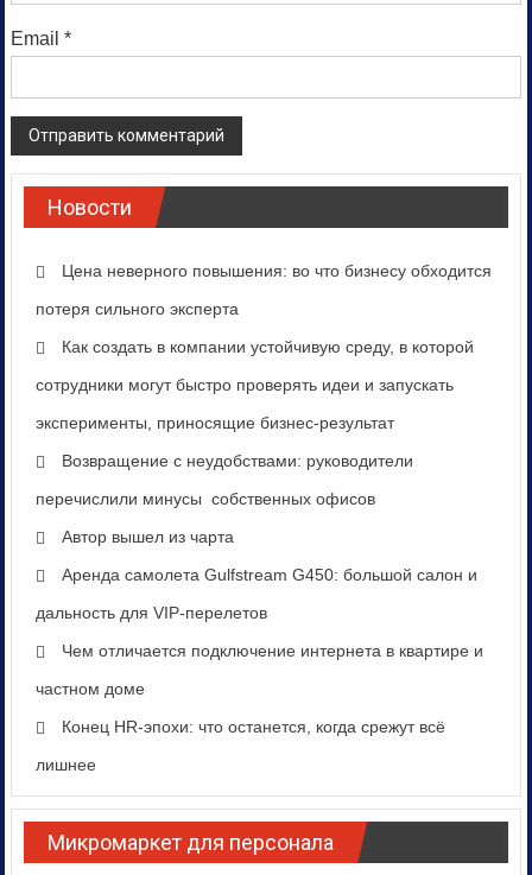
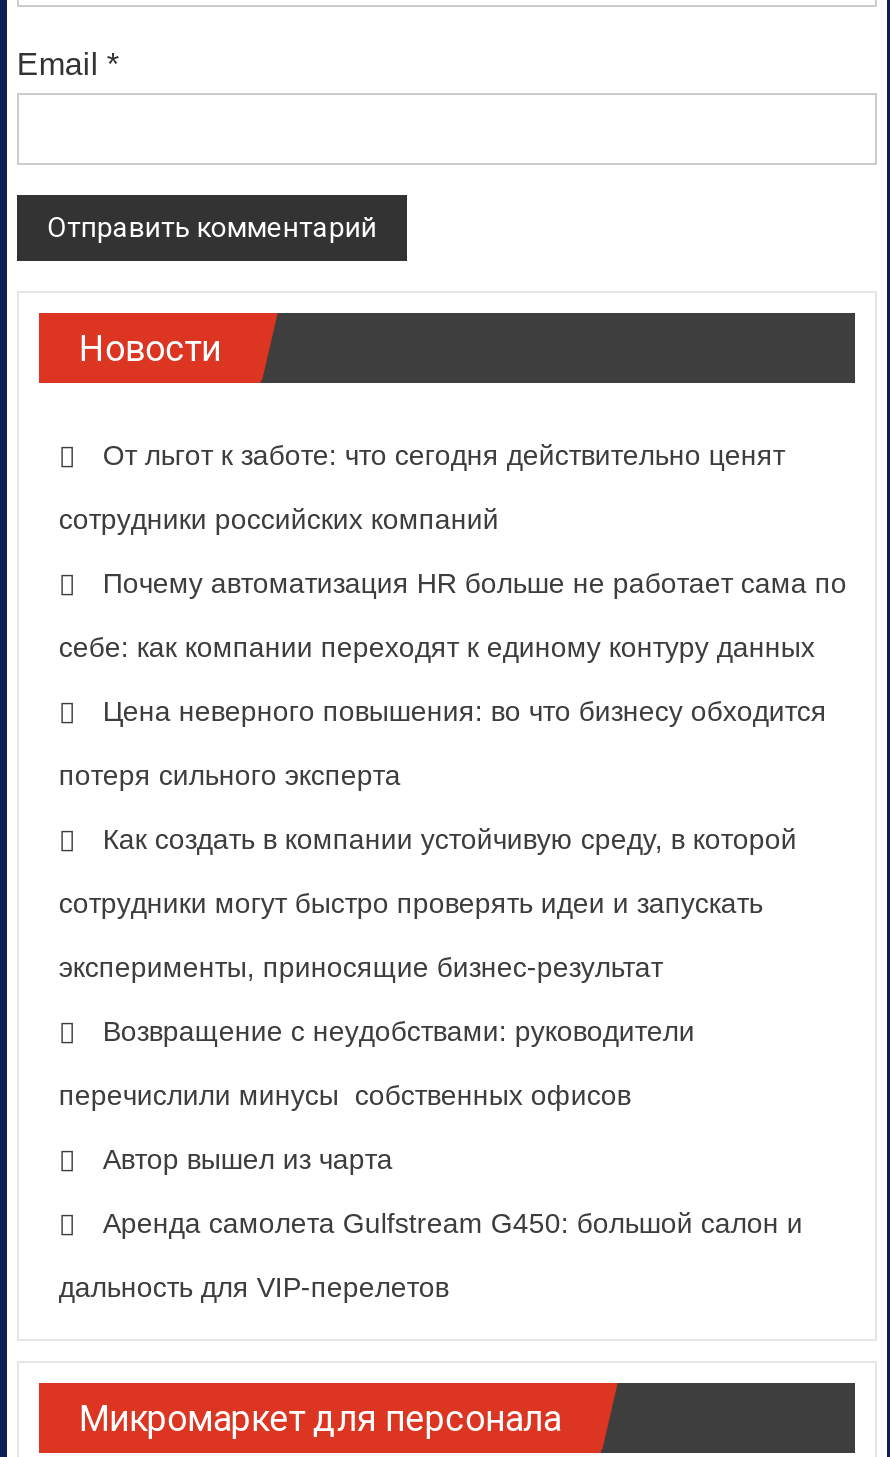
+ От льгот к заботе: что сегодня действительно ценят
+ сотрудники российских компаний
+ Почему автоматизация HR больше не работает сама по
+ себе: как компании переходят к единому контуру данных

moved down: Цена неверного повышения: во что бизнесу обходится | потеря сильного эксперта | Как создать в компании устойчивую среду, в которой | ... | Аренда самолета Gulfstream G450: большой салон и | дальность для VIP-перелетов

- Чем отличается подключение интернета в квартире и
- частном доме
- Конец HR-эпохи: что останется, когда срежут всё
- лишнее
